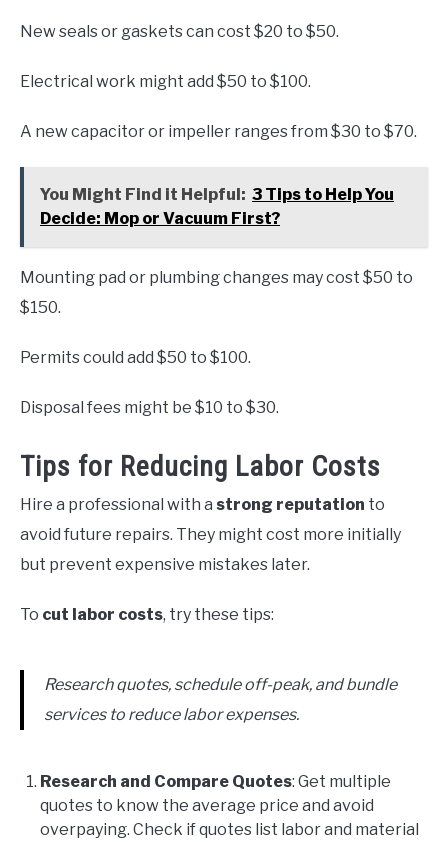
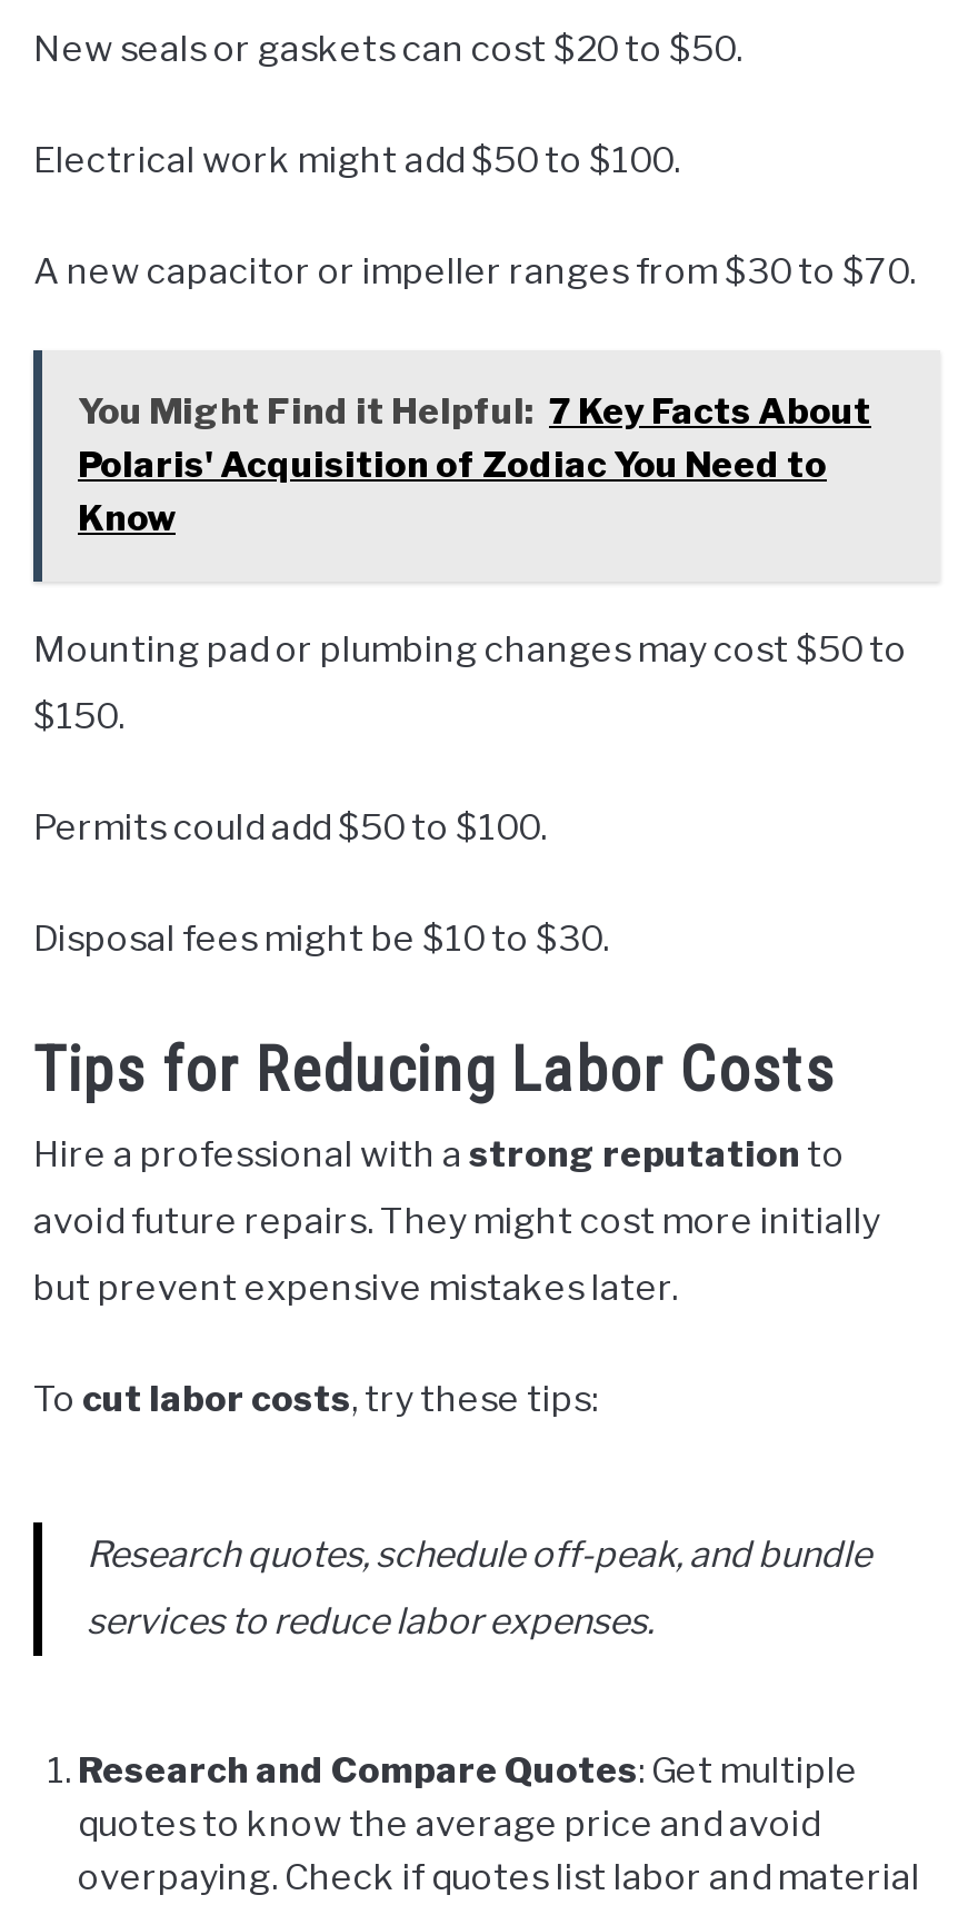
- You Might Find it Helpful: 3 Tips to Help You
- Decide: Mop or Vacuum First?
+ You Might Find it Helpful: 7 Key Facts About
+ Polaris' Acquisition of Zodiac You Need to
+ Know
